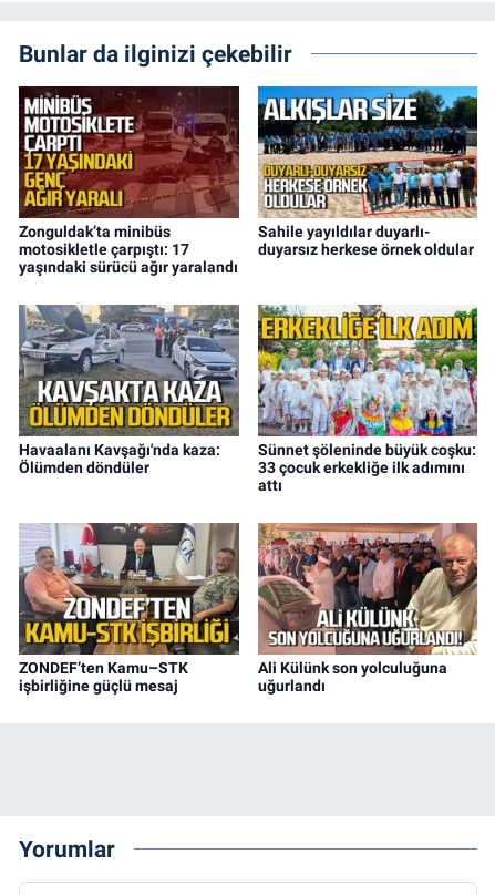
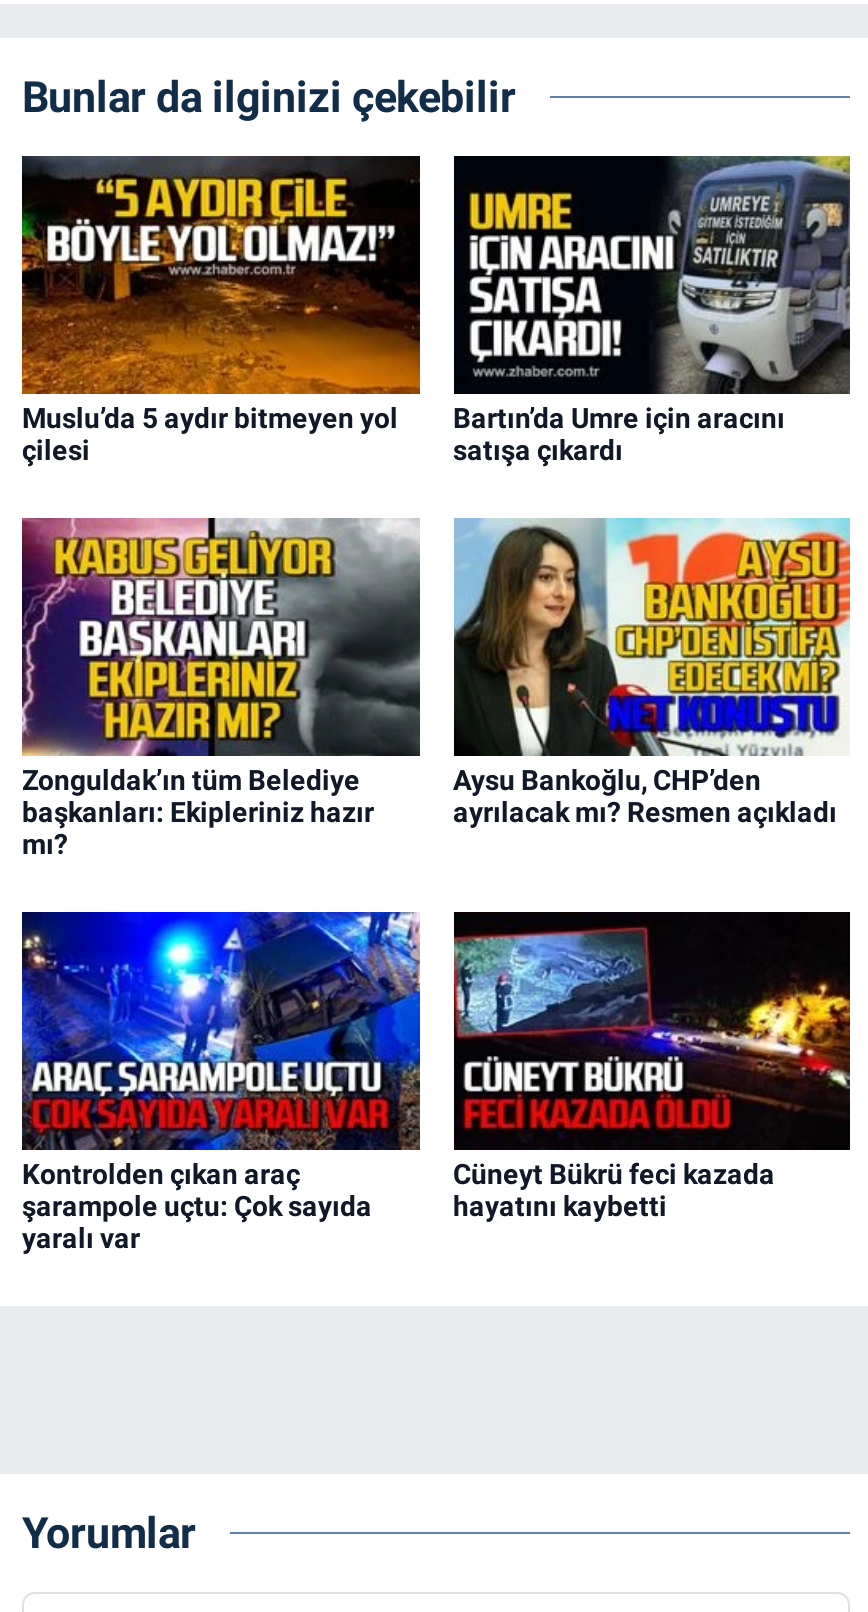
- [image]
- Zonguldak’ta minibüs
- motosikletle çarpıştı: 17
- yaşındaki sürücü ağır yaralandı
+ [image]
+ Muslu’da 5 aydır bitmeyen yol
+ çilesi

- [image]
- Sahile yayıldılar duyarlı-
- duyarsız herkese örnek oldular
+ [image]
+ Bartın’da Umre için aracını
+ satışa çıkardı

- [image]
- Havaalanı Kavşağı'nda kaza:
- Ölümden döndüler
+ [image]
+ Zonguldak’ın tüm Belediye
+ başkanları: Ekipleriniz hazır
+ mı?

- [image]
- Sünnet şöleninde büyük coşku:
- 33 çocuk erkekliğe ilk adımını
- attı
+ [image]
+ Aysu Bankoğlu, CHP’den
+ ayrılacak mı? Resmen açıkladı

- [image]
- ZONDEF’ten Kamu–STK
- işbirliğine güçlü mesaj
+ [image]
+ Kontrolden çıkan araç
+ şarampole uçtu: Çok sayıda
+ yaralı var

- [image]
- Ali Külünk son yolculuğuna
- uğurlandı
+ [image]
+ Cüneyt Bükrü feci kazada
+ hayatını kaybetti
